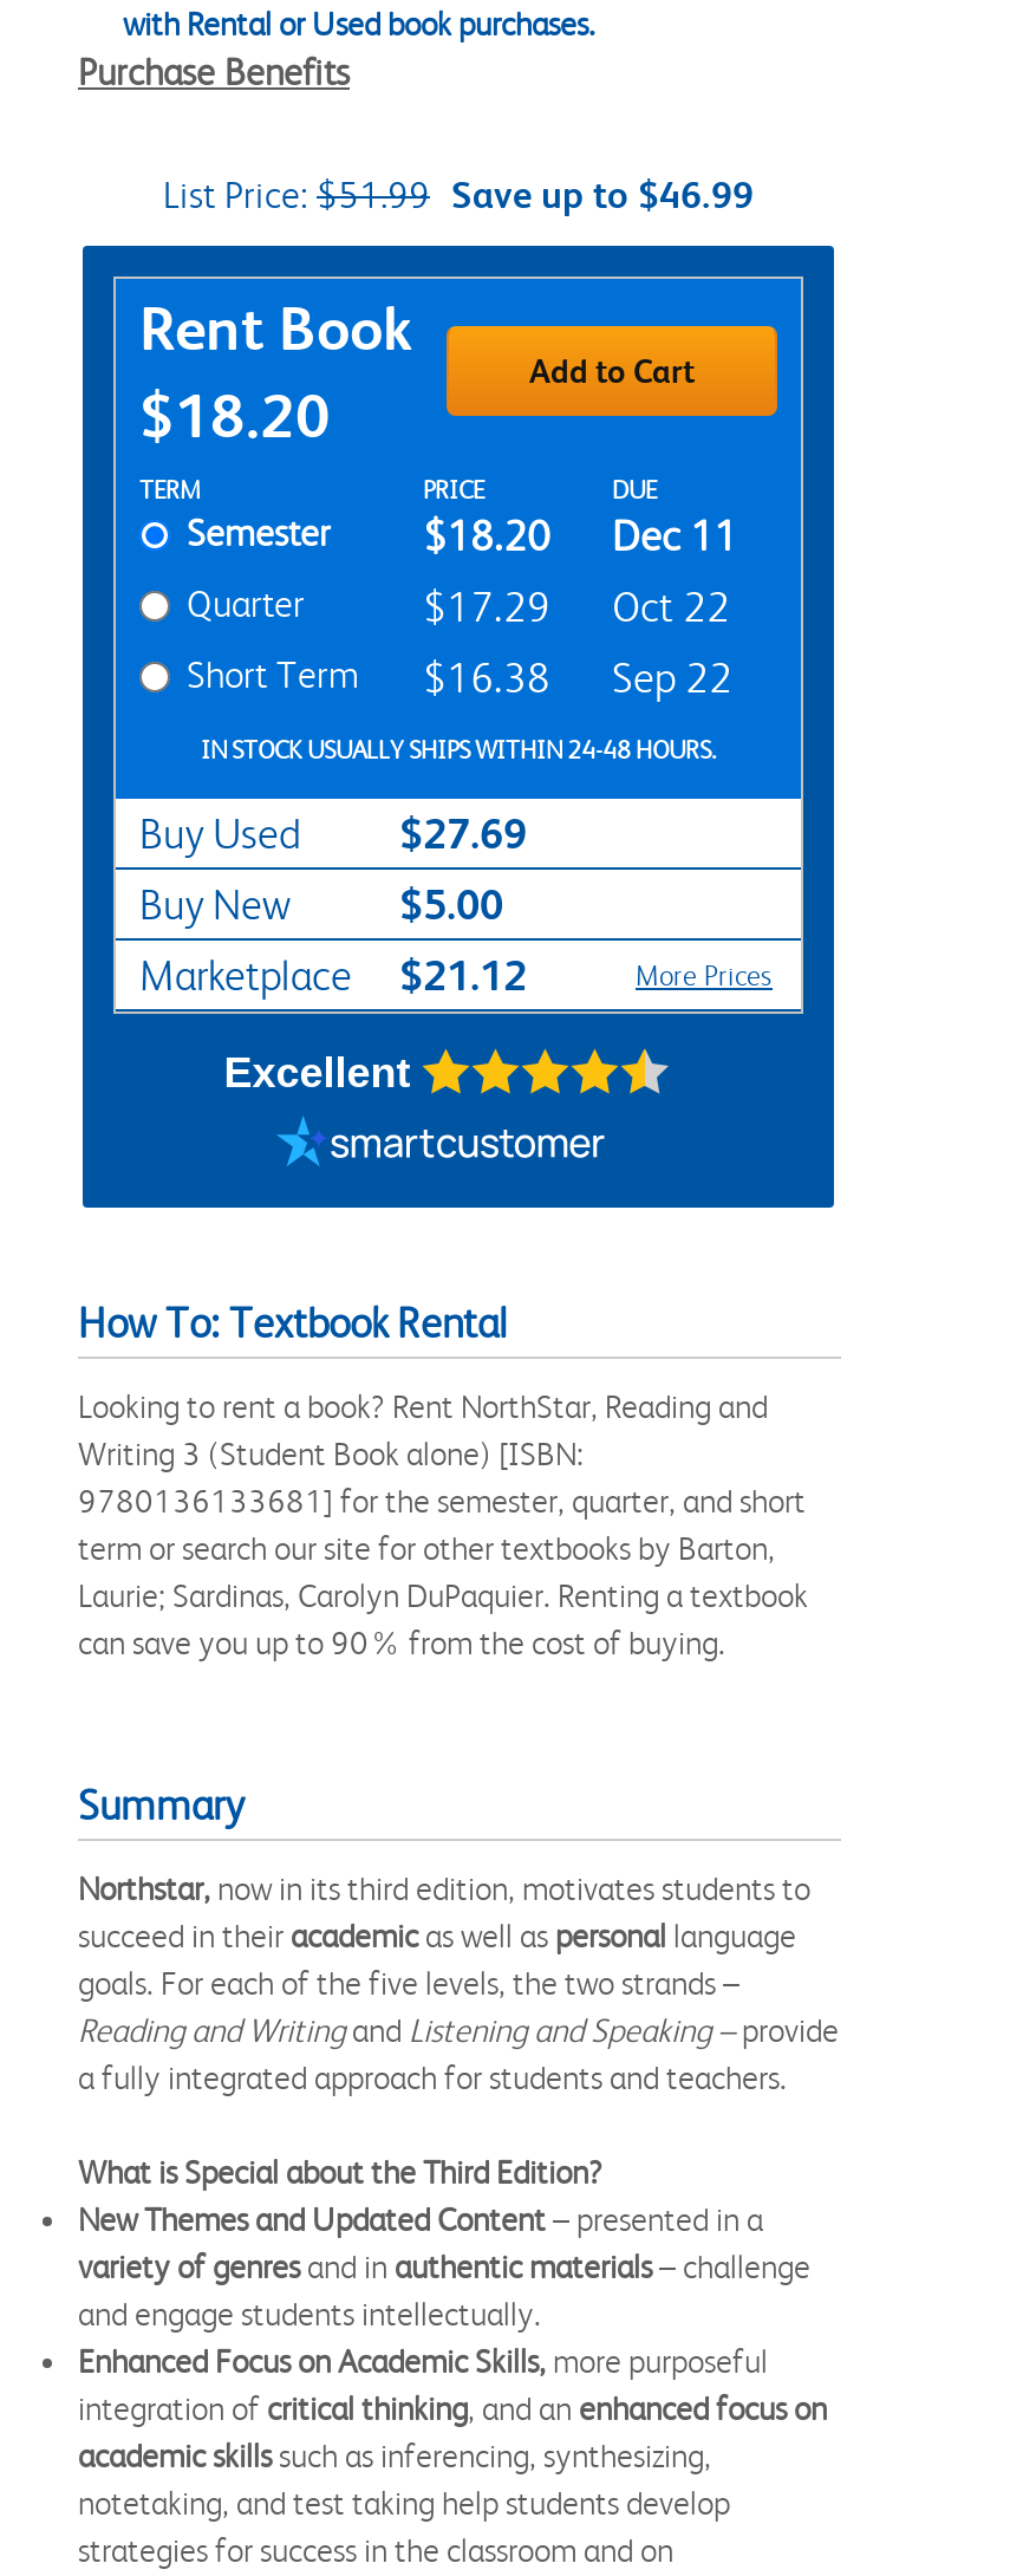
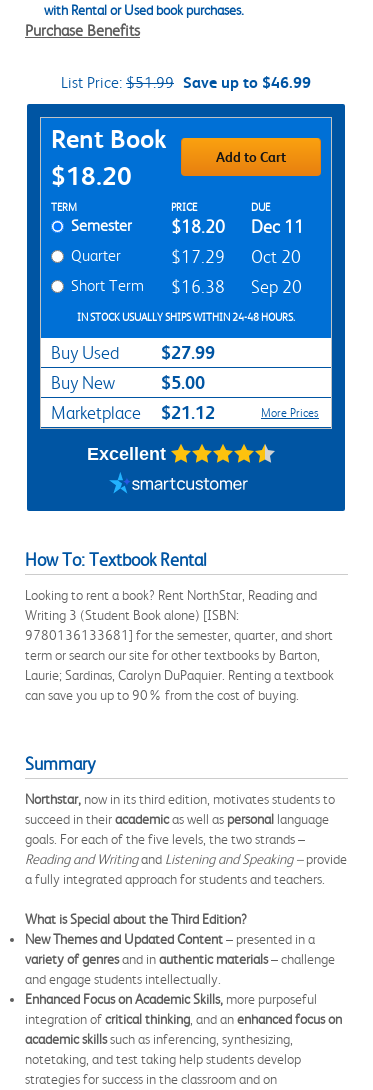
- $17.29 Oct 22
+ $17.29 Oct 20

- Short Term $16.38 Sep 22
+ Short Term $16.38 Sep 20

- $27.69
+ $27.99
